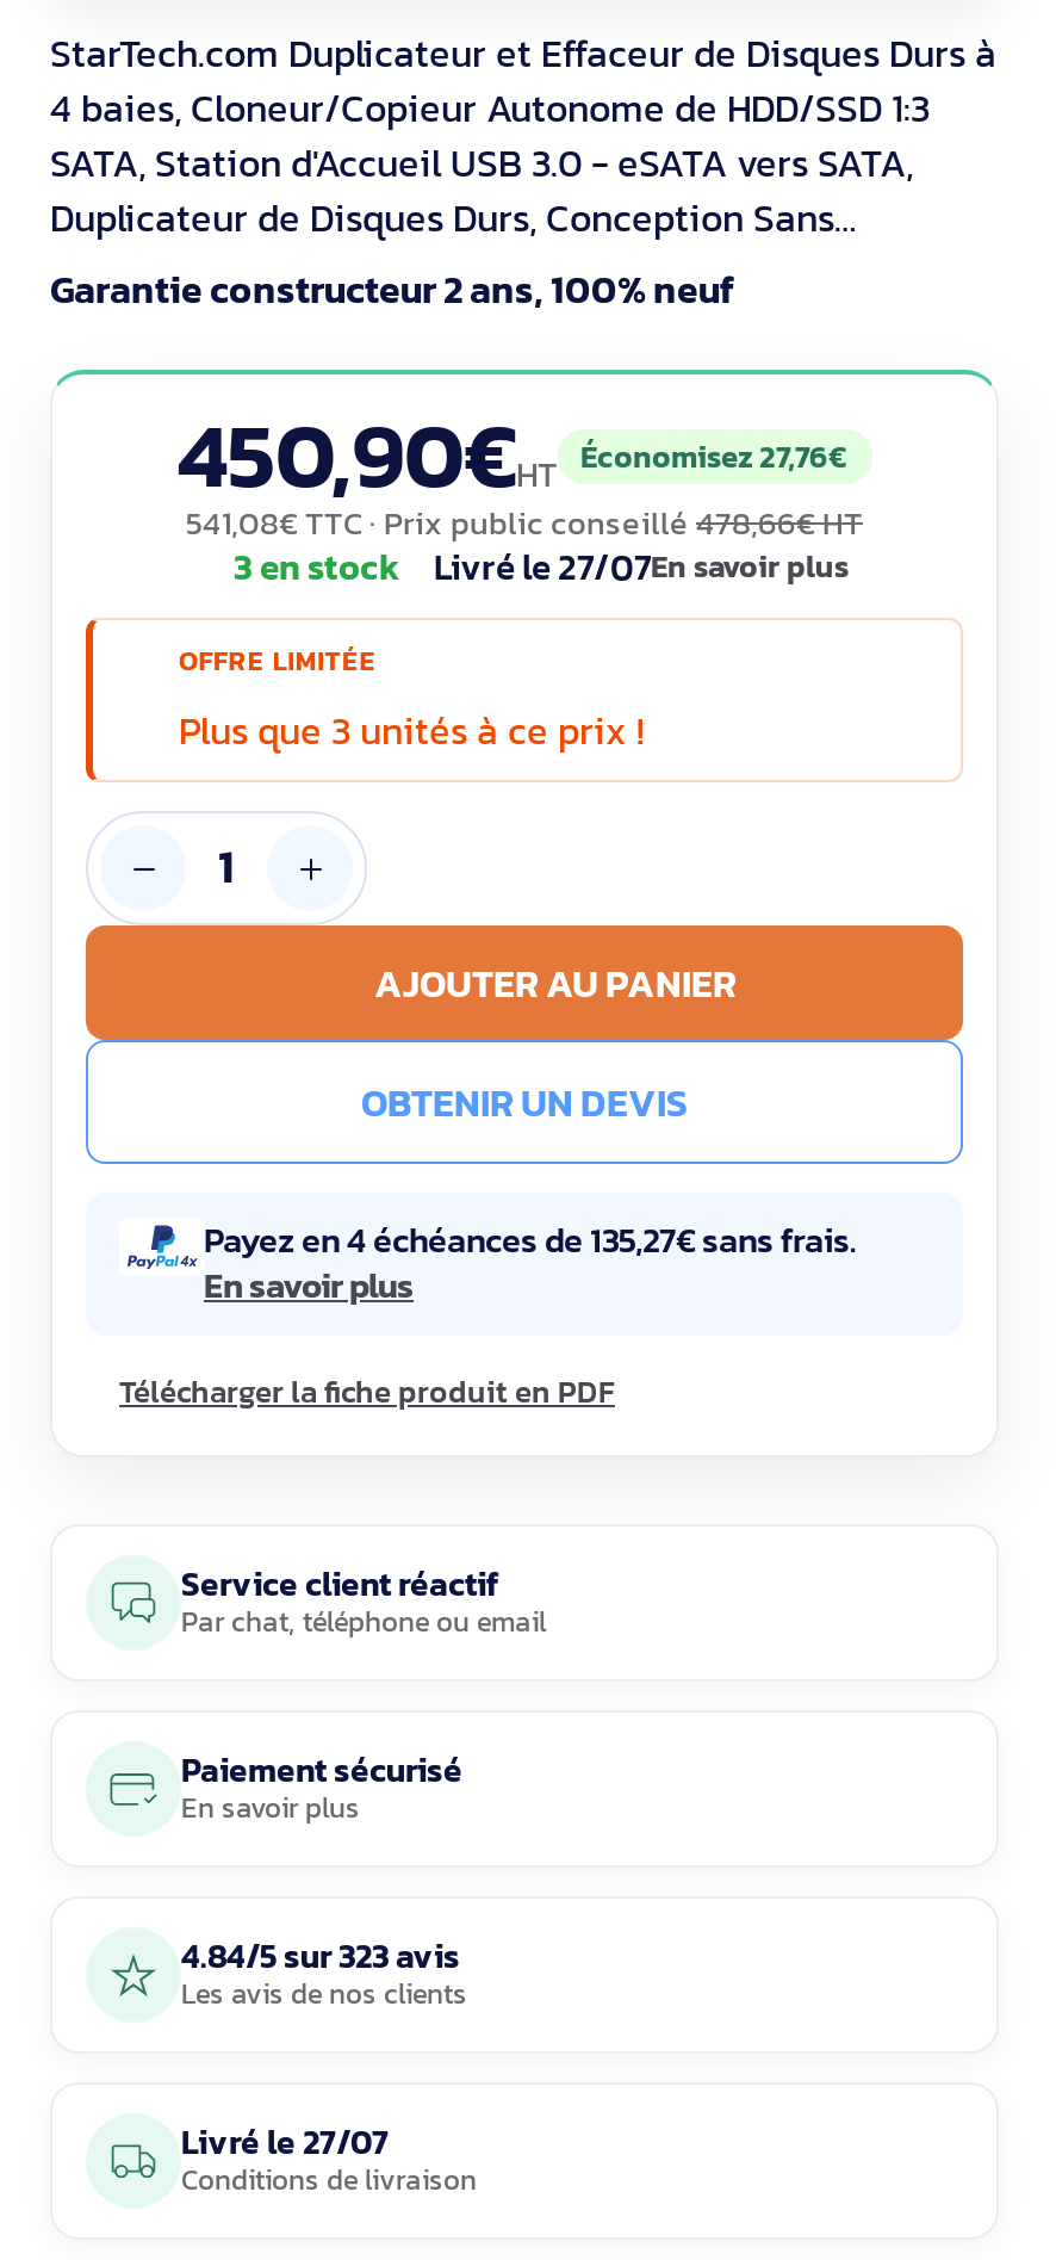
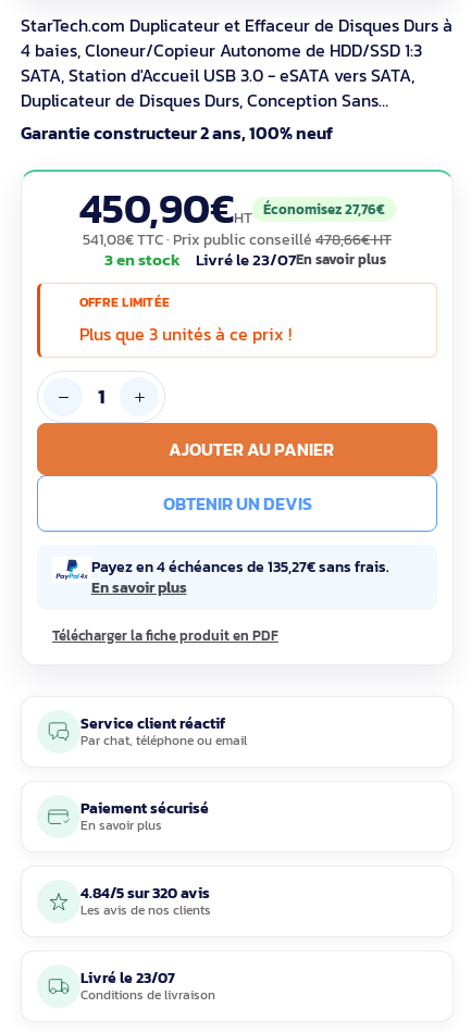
- Livré le 27/07En savoir plus
+ Livré le 23/07En savoir plus

- 4.84/5 sur 323 avis
+ 4.84/5 sur 320 avis

- Livré le 27/07
+ Livré le 23/07
